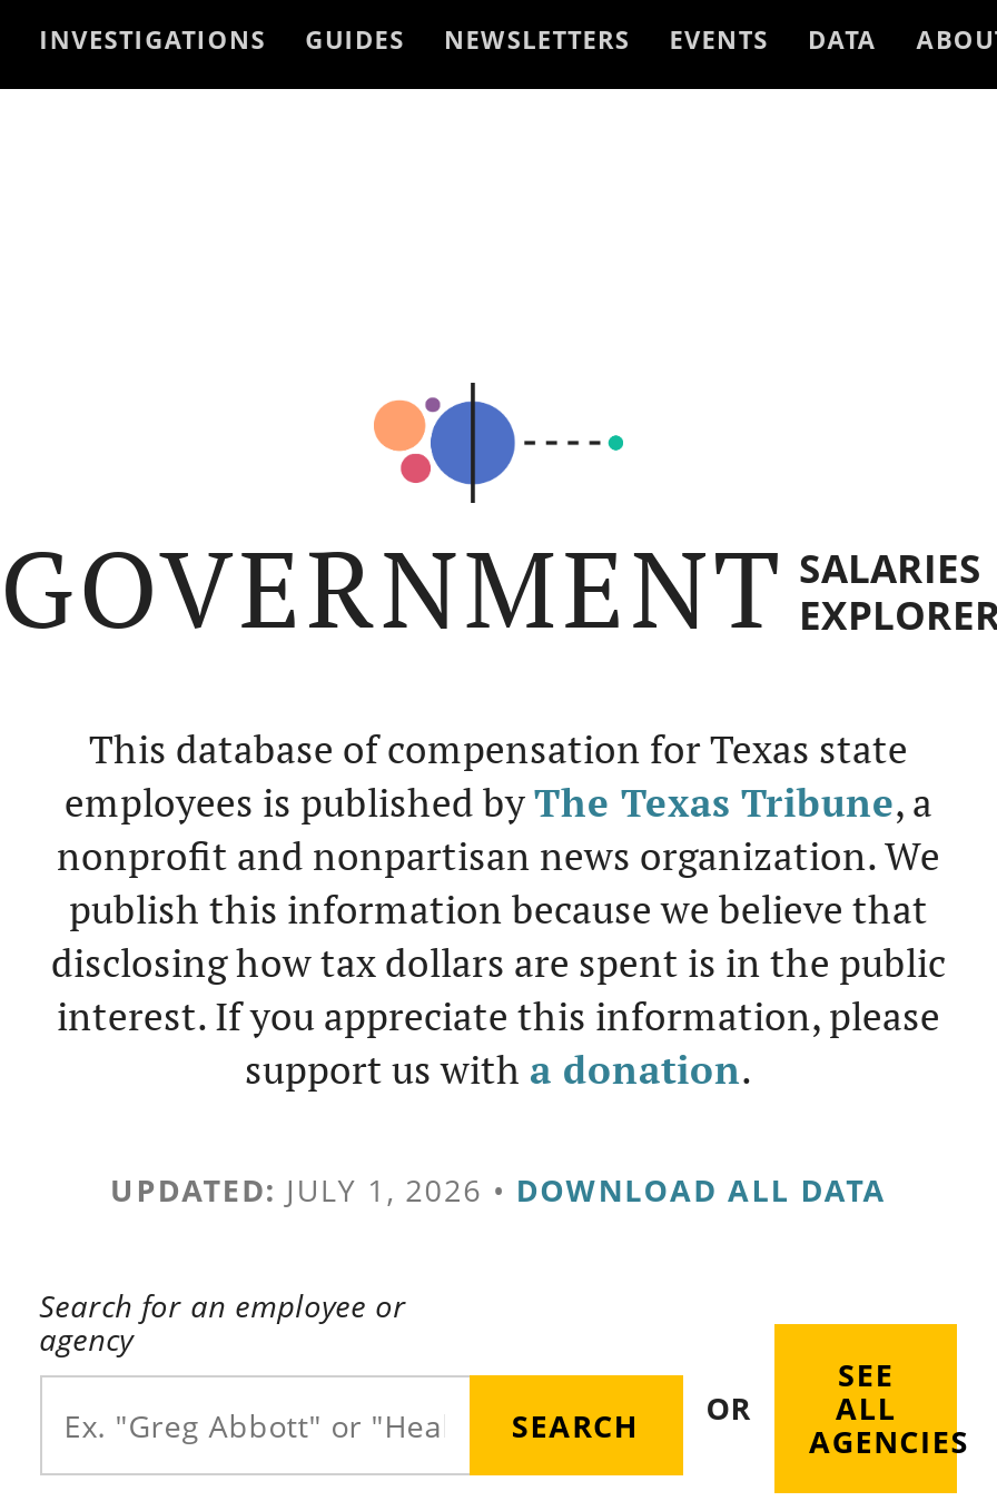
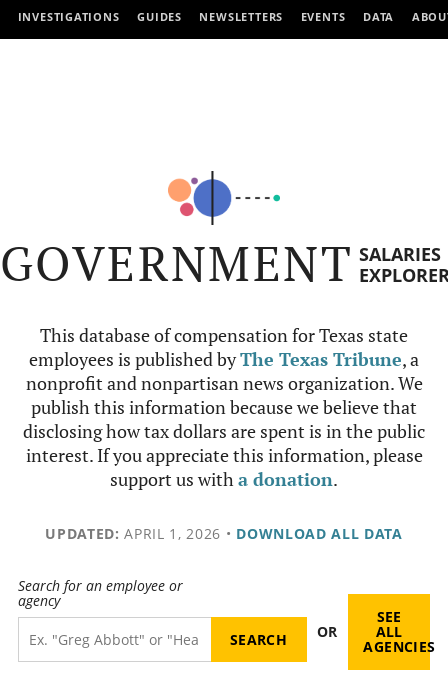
- UPDATED: JULY 1, 2026 • DOWNLOAD ALL DATA
+ UPDATED: APRIL 1, 2026 • DOWNLOAD ALL DATA
